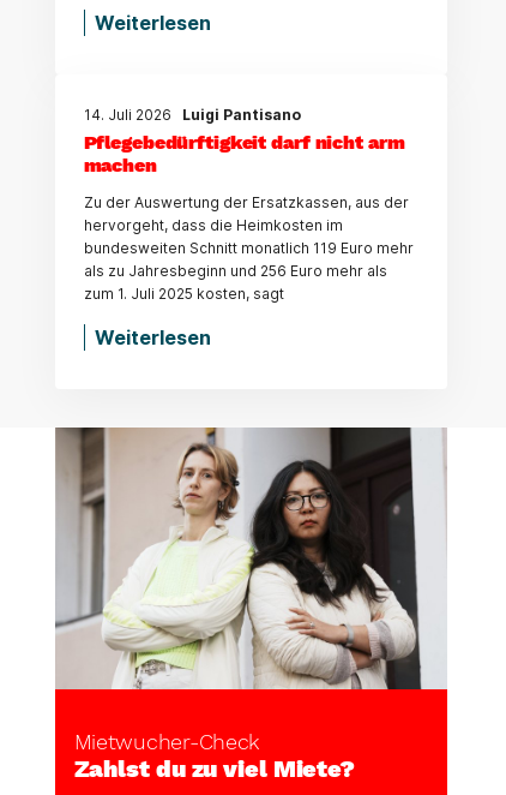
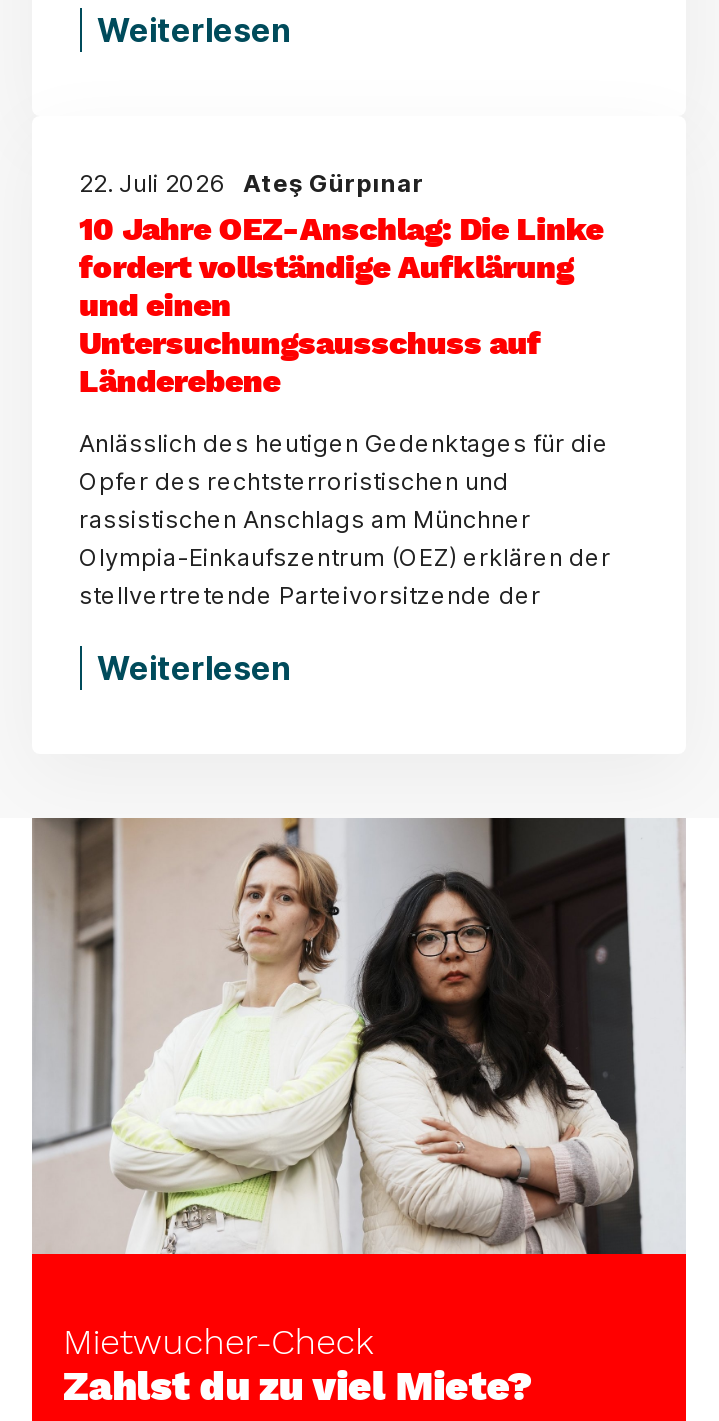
- 14. Juli 2026 Luigi Pantisano
- Pflegebedürftigkeit darf nicht arm
- machen
+ 22. Juli 2026 Ateş Gürpınar
+ 10 Jahre OEZ-Anschlag: Die Linke
+ fordert vollständige Aufklärung
+ und einen
+ Untersuchungsausschuss auf
+ Länderebene

- Zu der Auswertung der Ersatzkassen, aus der
- hervorgeht, dass die Heimkosten im
- bundesweiten Schnitt monatlich 119 Euro mehr
- als zu Jahresbeginn und 256 Euro mehr als
- zum 1. Juli 2025 kosten, sagt
+ Anlässlich des heutigen Gedenktages für die
+ Opfer des rechtsterroristischen und
+ rassistischen Anschlags am Münchner
+ Olympia-Einkaufszentrum (OEZ) erklären der
+ stellvertretende Parteivorsitzende der
